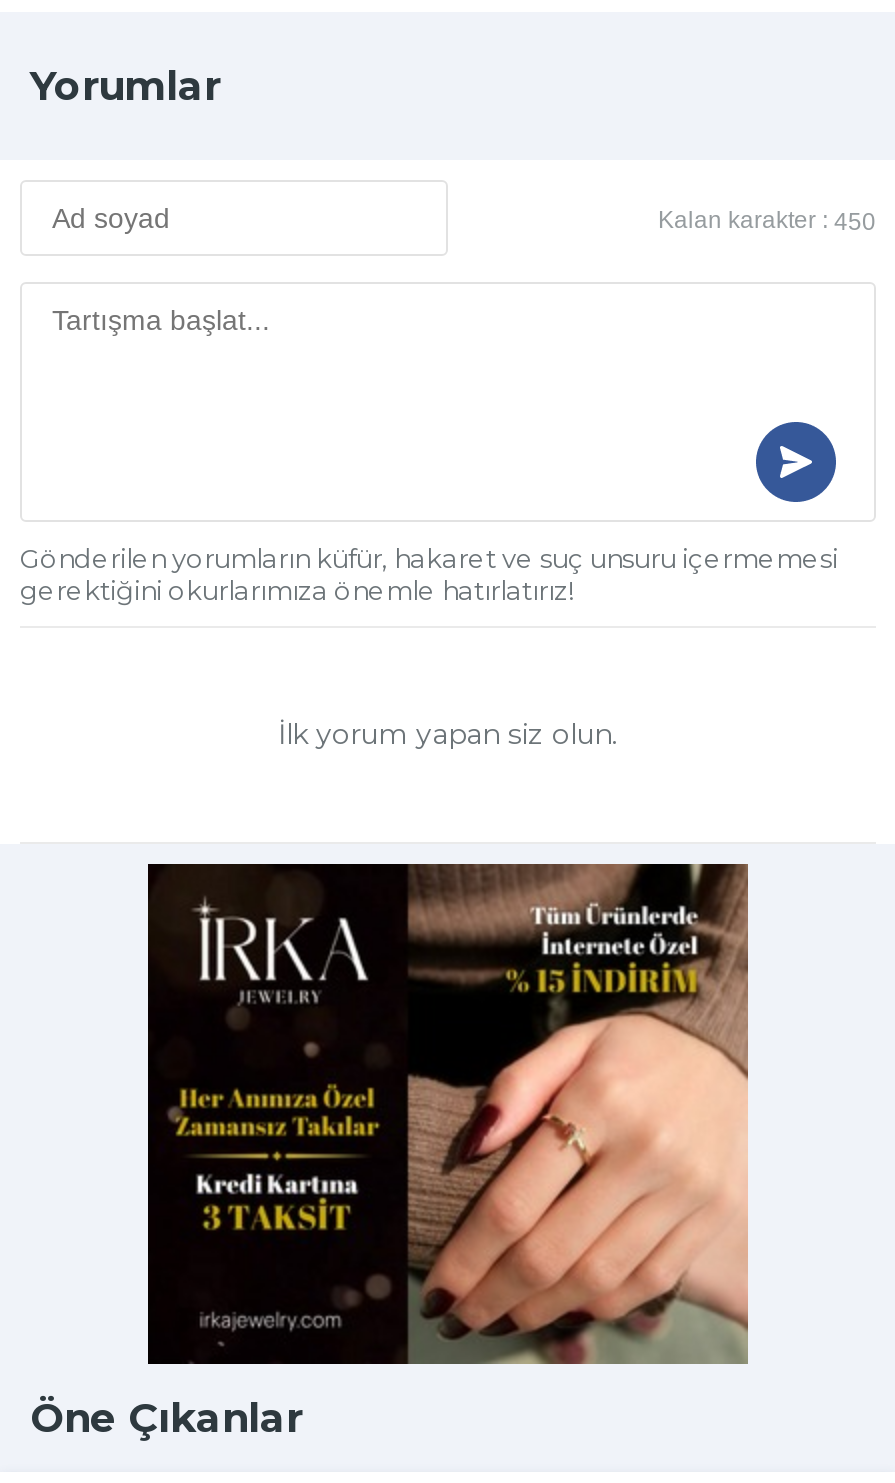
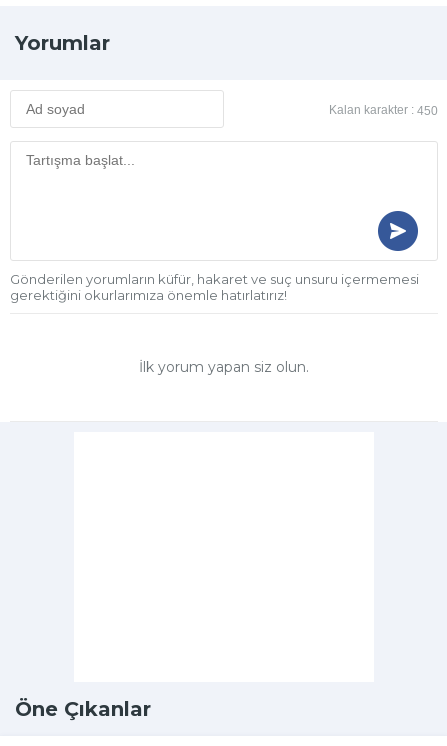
- [image]
